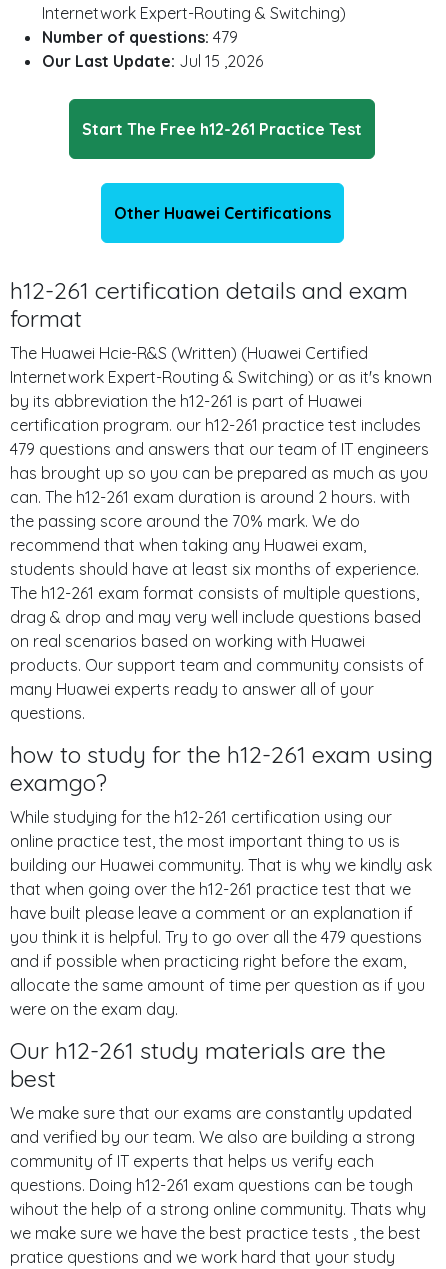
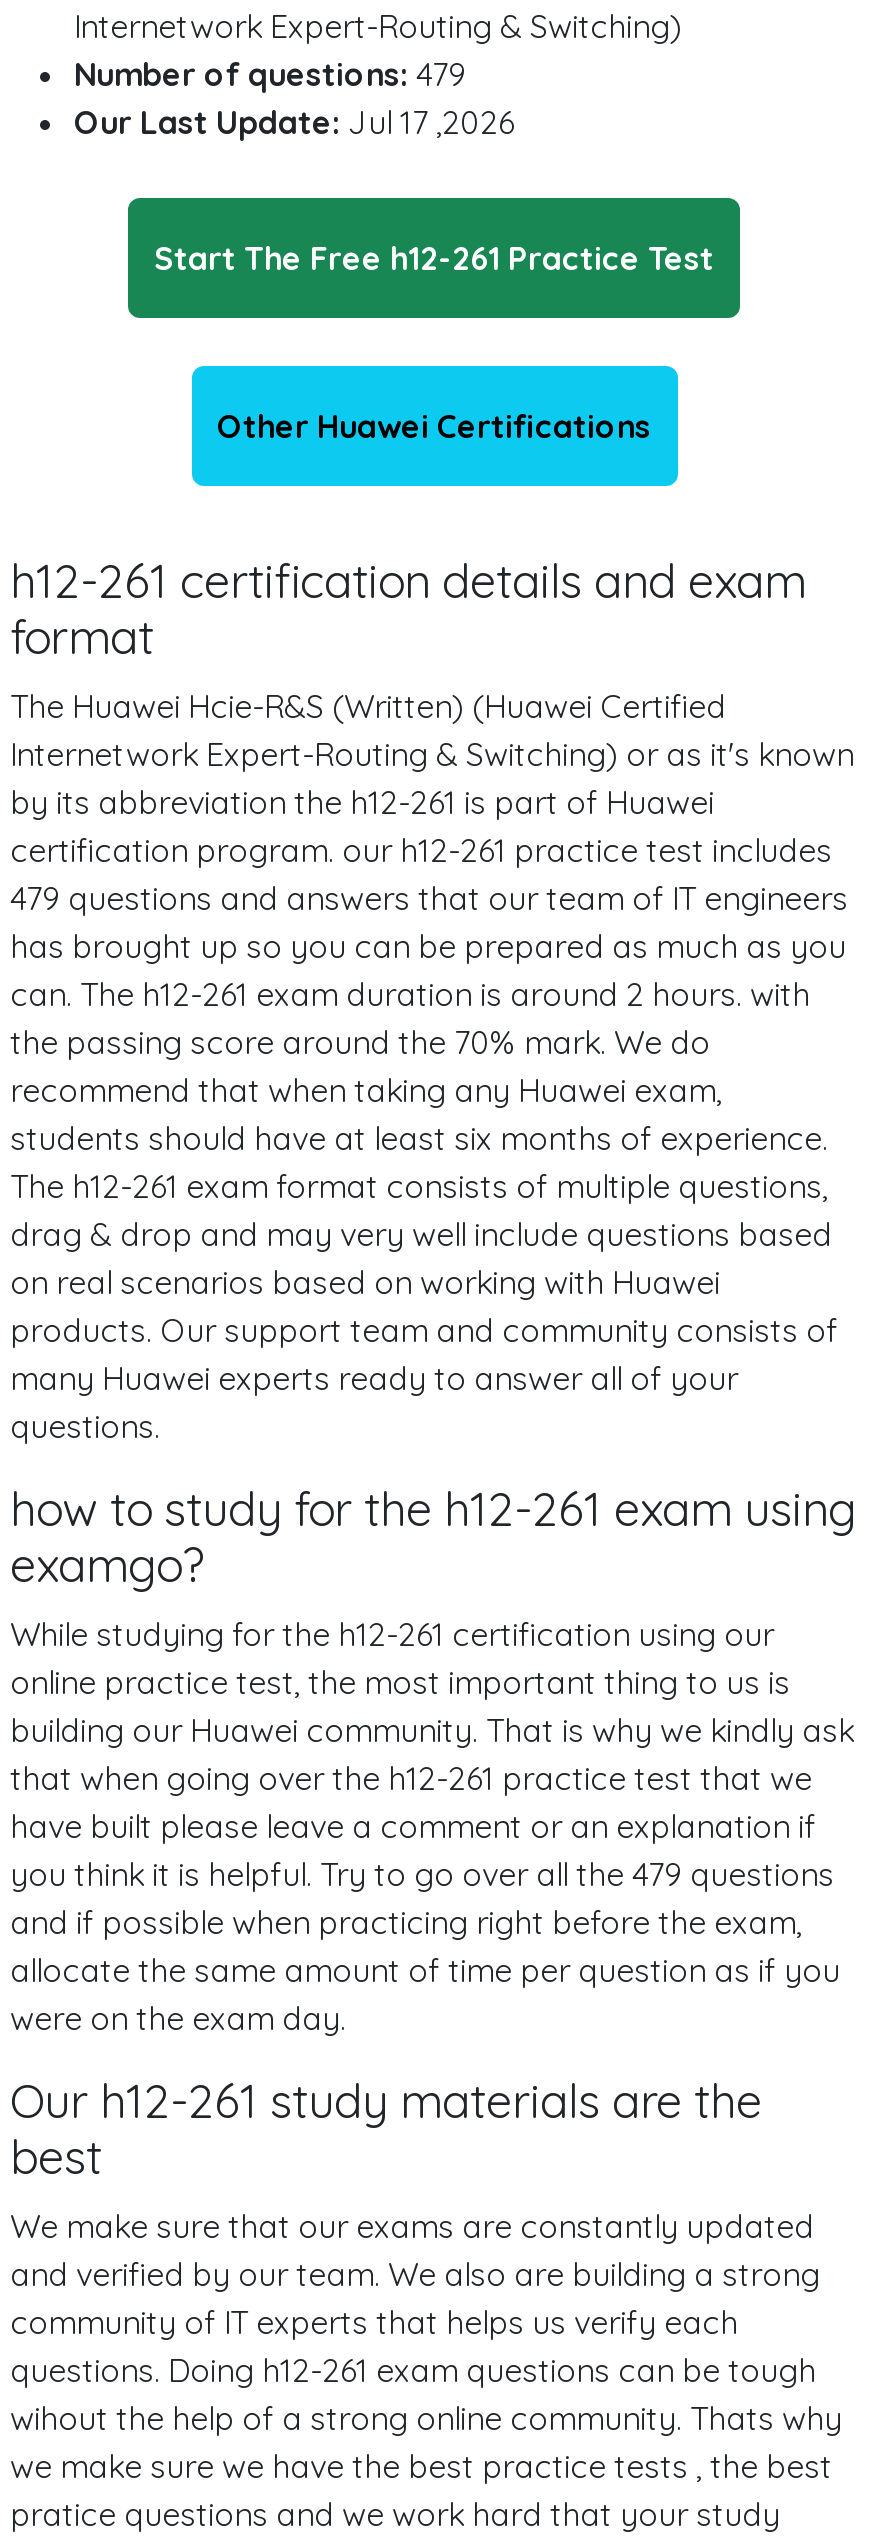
- Our Last Update: Jul 15 ,2026
+ Our Last Update: Jul 17 ,2026
